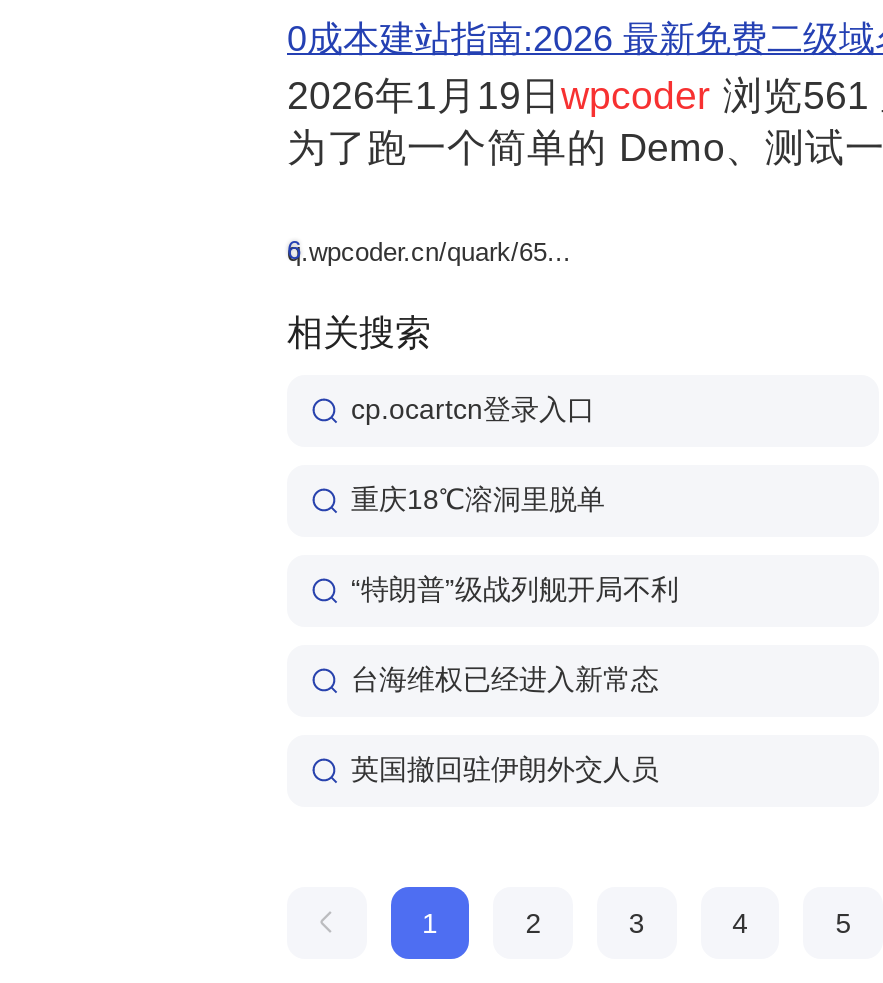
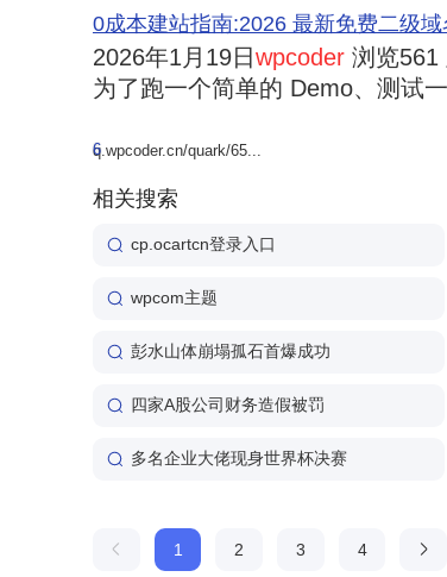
- 重庆18℃溶洞里脱单
+ wpcom主题

- “特朗普”级战列舰开局不利
+ 彭水山体崩塌孤石首爆成功

- 台海维权已经进入新常态
+ 四家A股公司财务造假被罚

- 英国撤回驻伊朗外交人员
+ 多名企业大佬现身世界杯决赛

- 5
